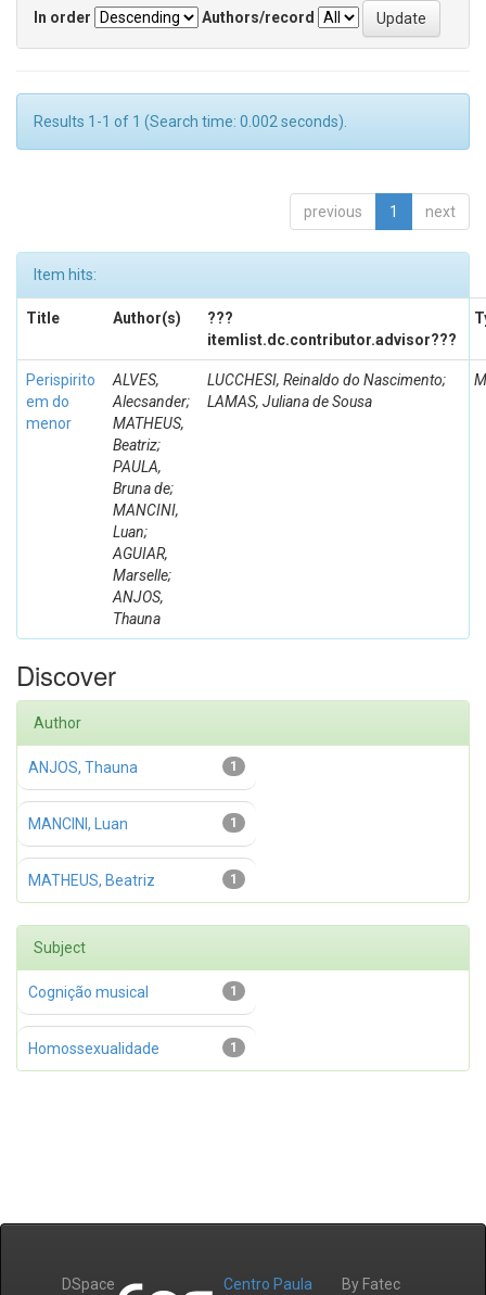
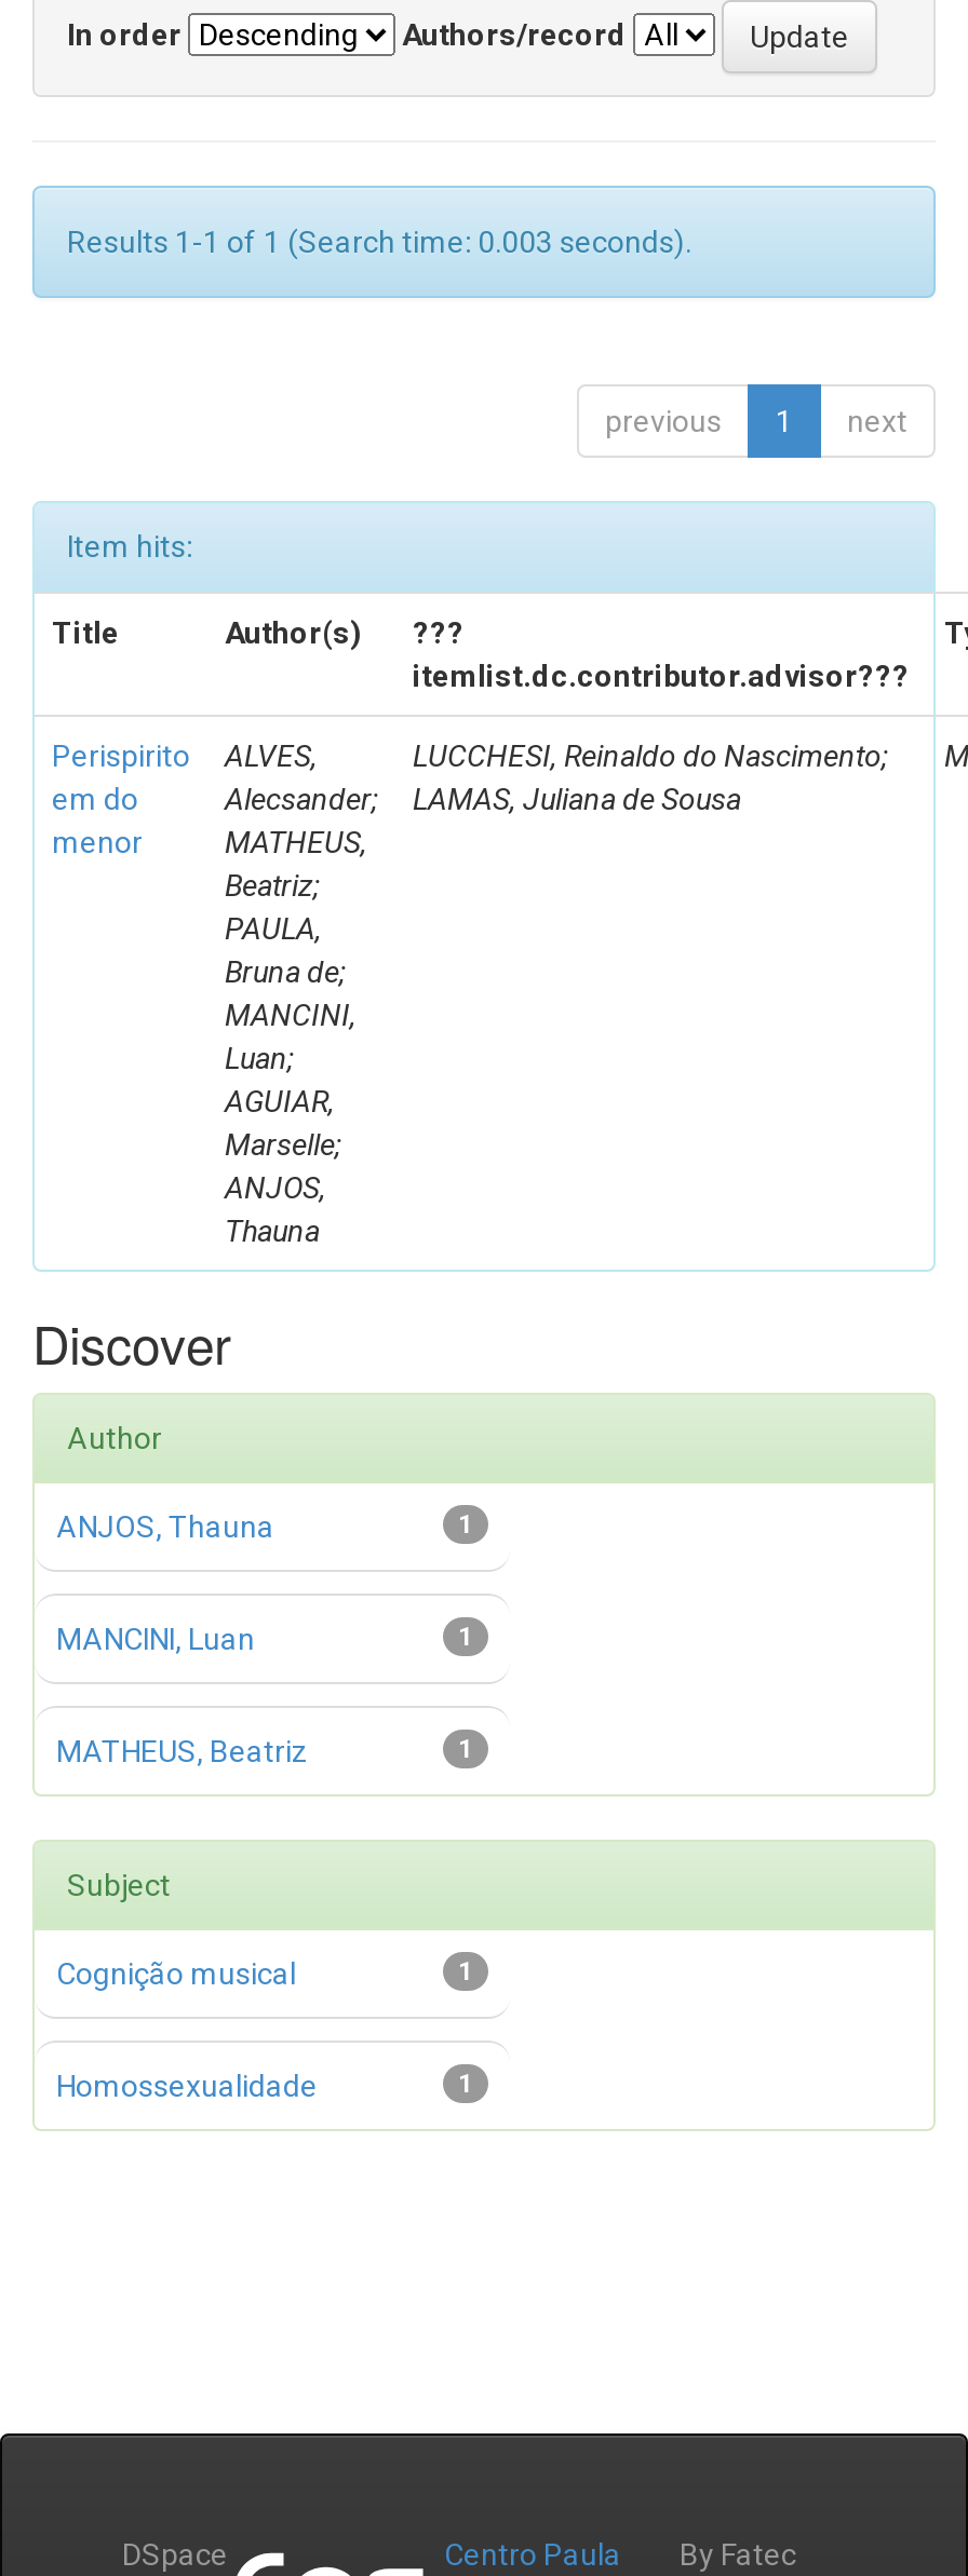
- Results 1-1 of 1 (Search time: 0.002 seconds).
+ Results 1-1 of 1 (Search time: 0.003 seconds).
